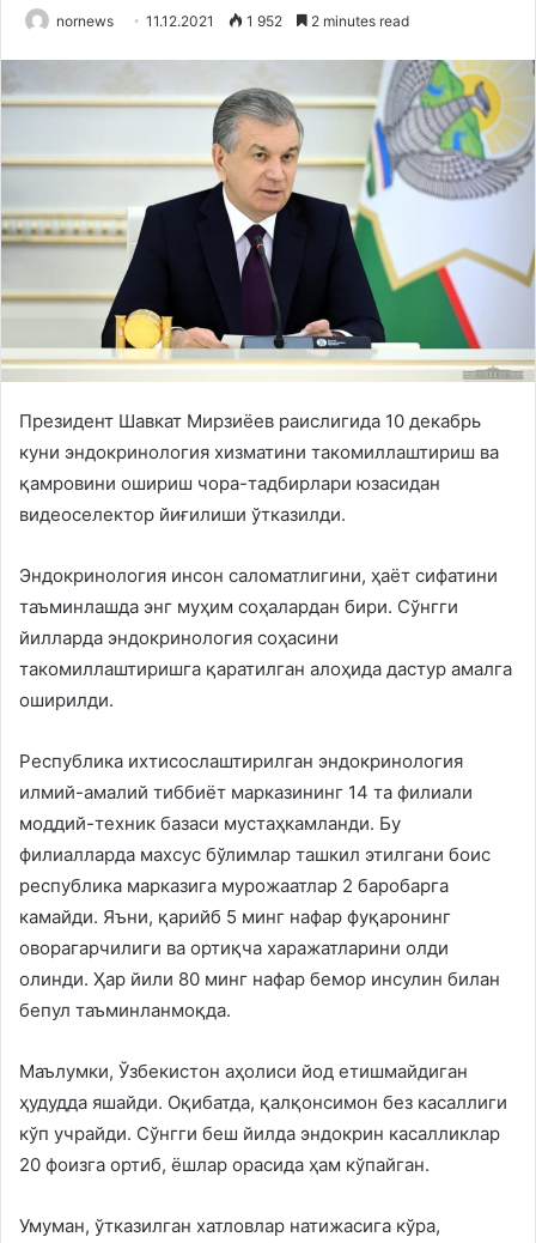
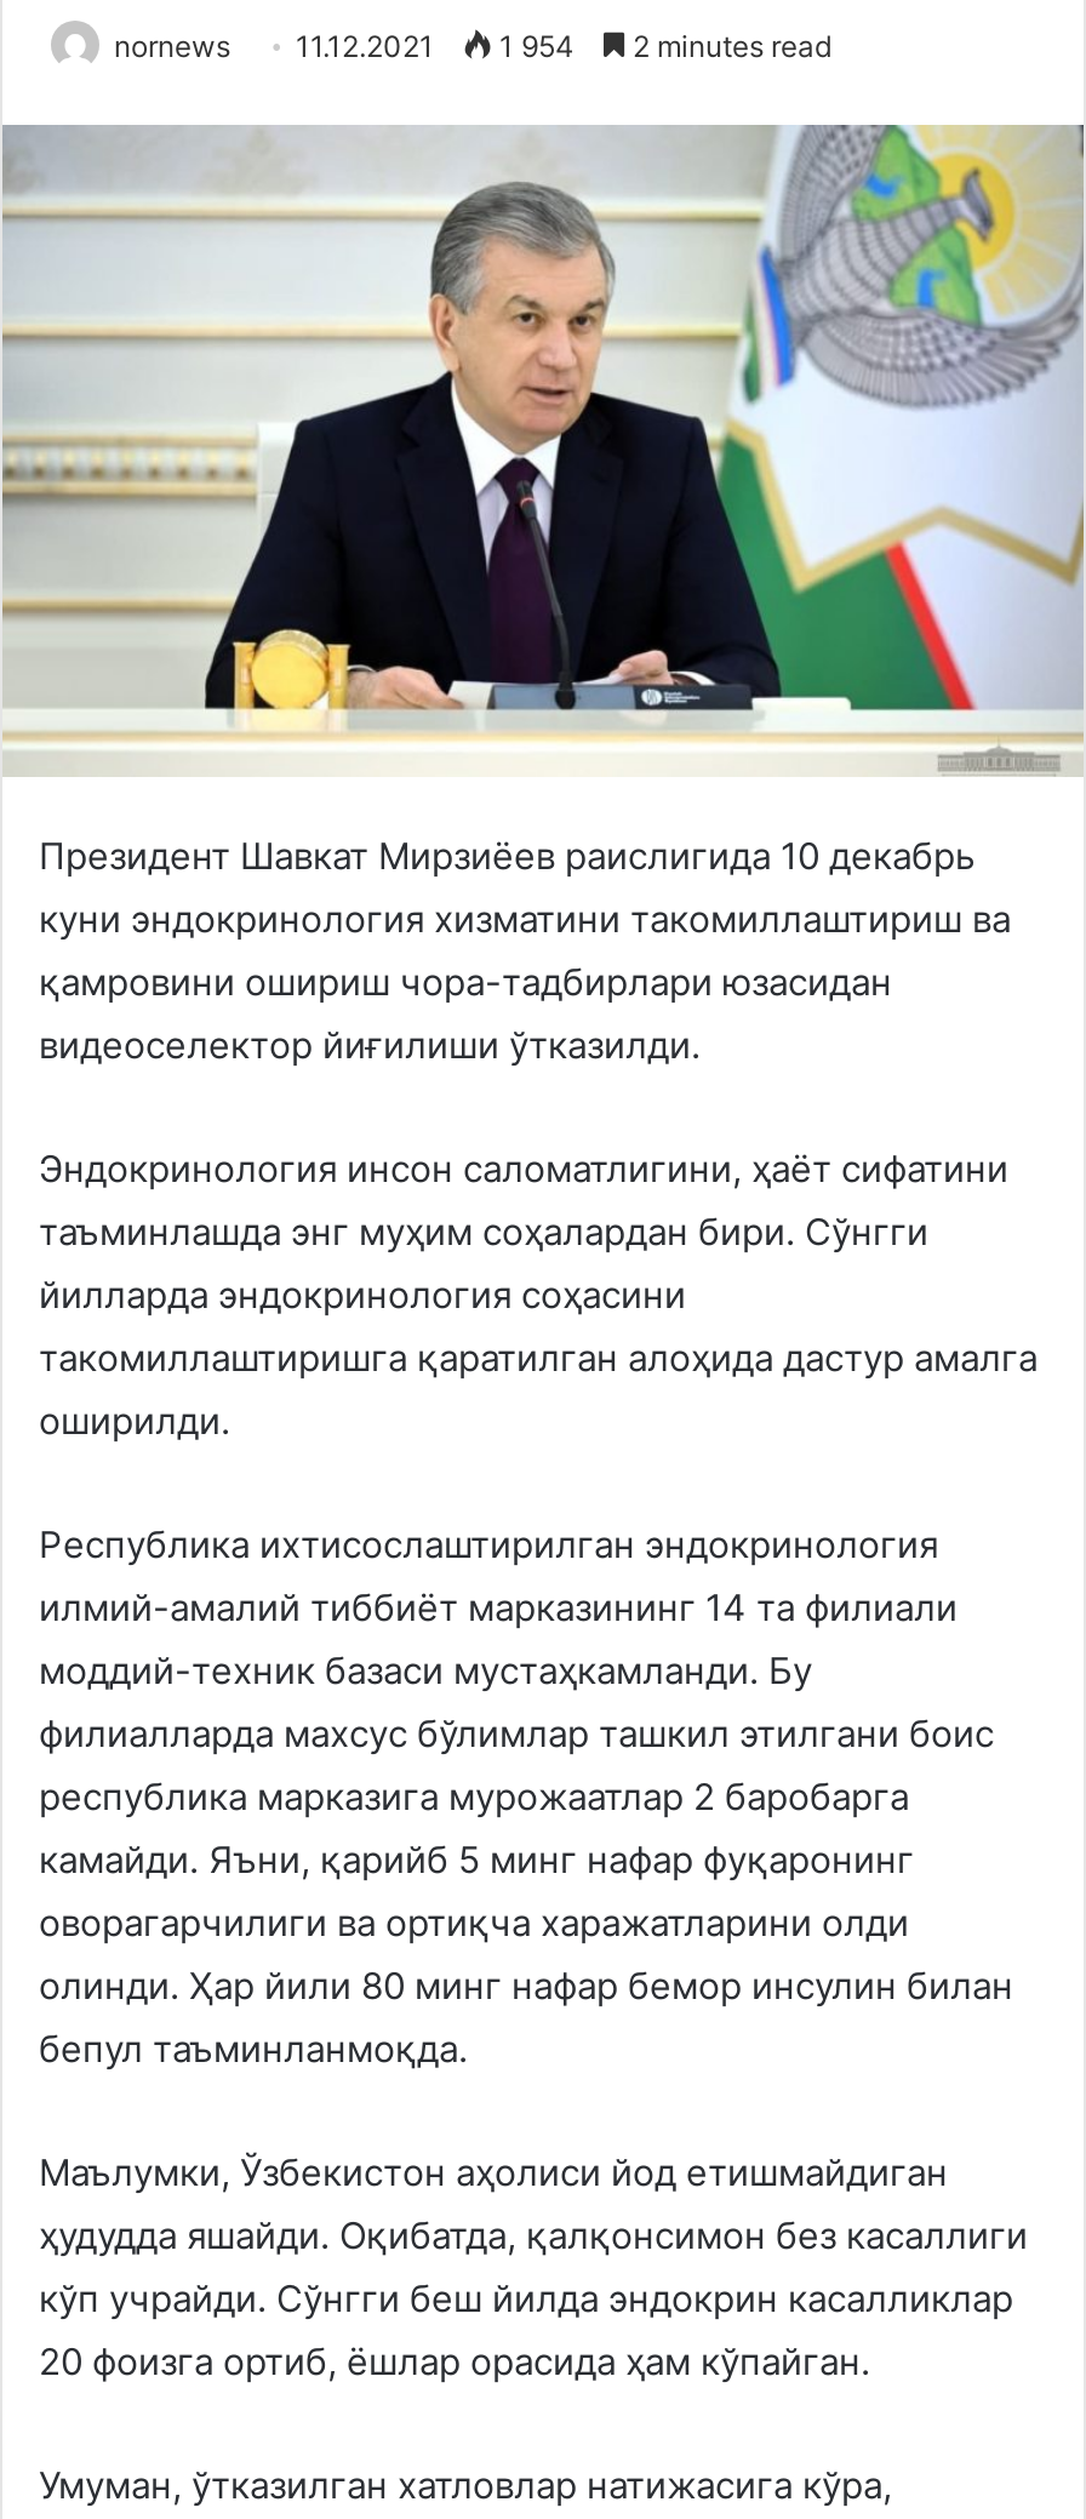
- nornews 11.12.2021 1 952 2 minutes read
+ nornews 11.12.2021 1 954 2 minutes read
